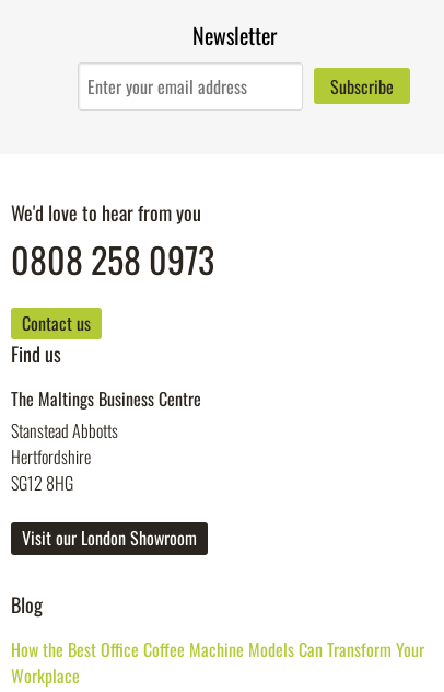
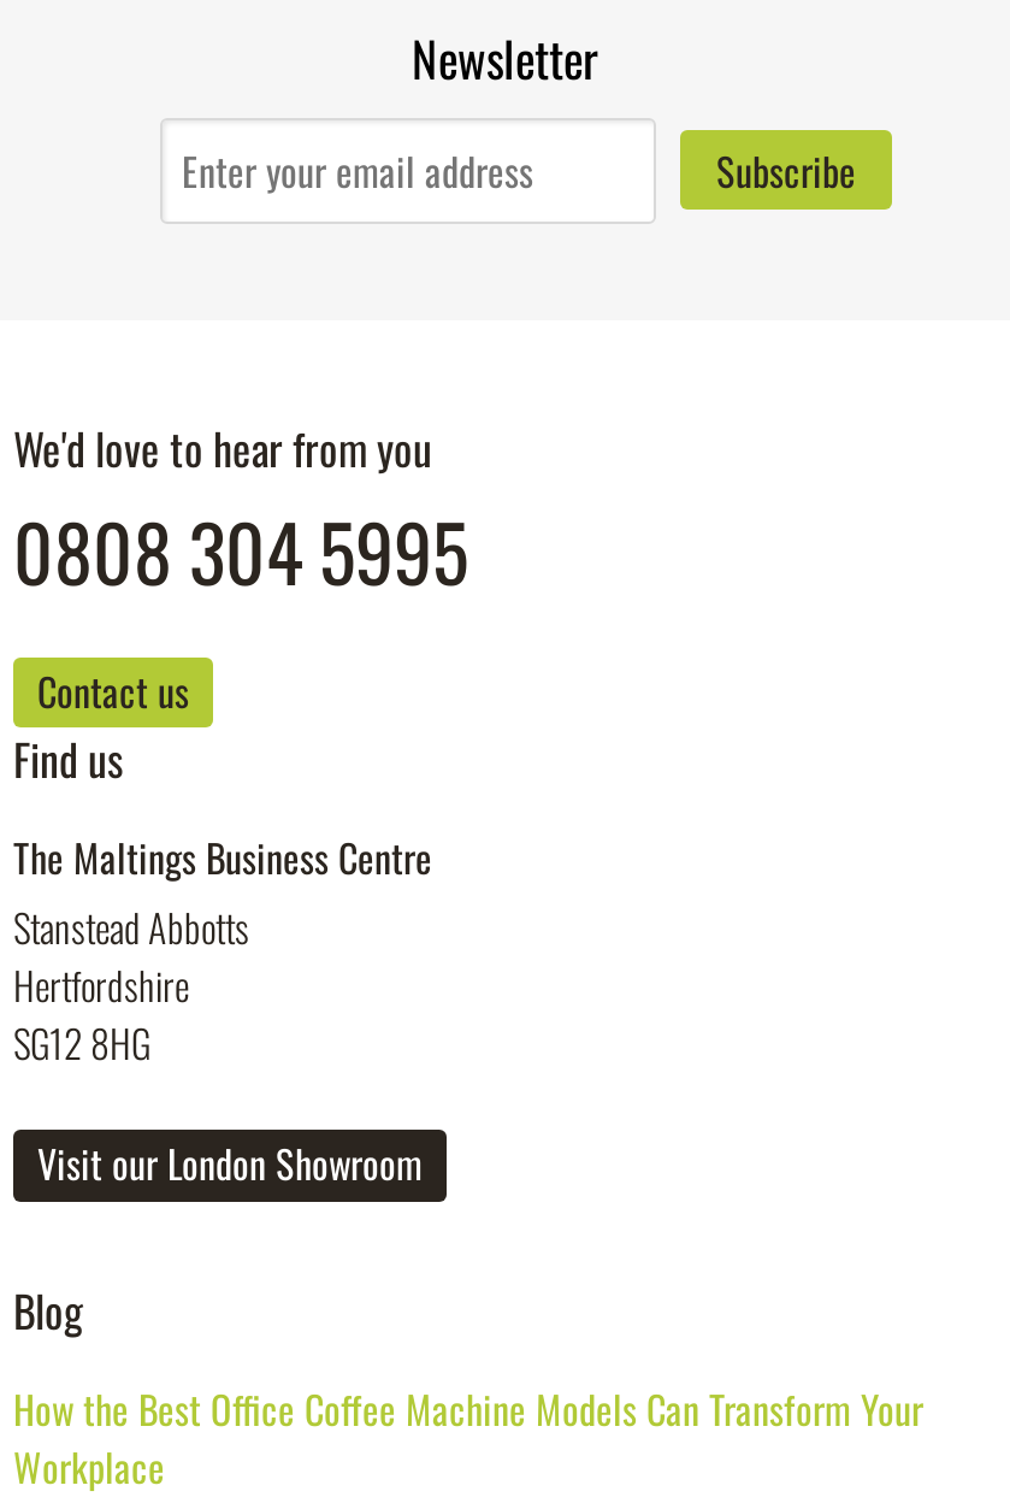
- 0808 258 0973
+ 0808 304 5995
